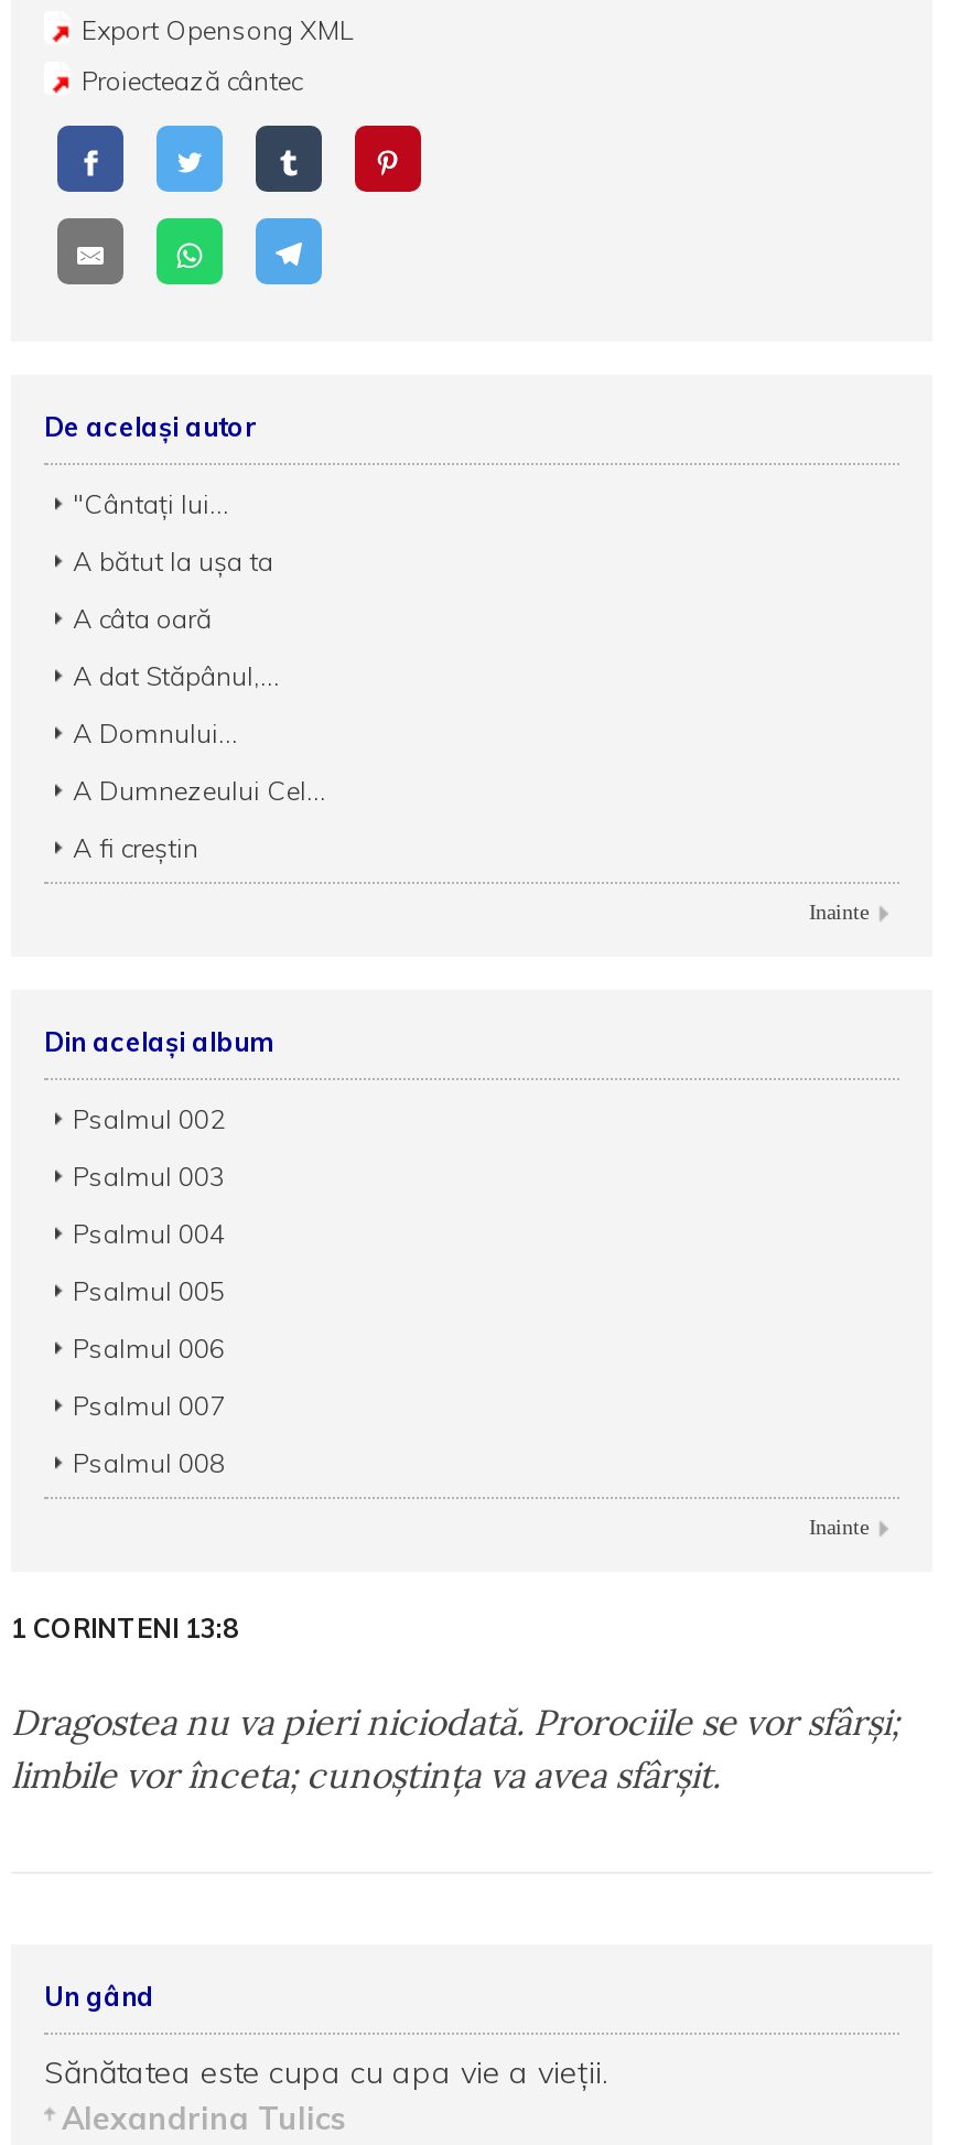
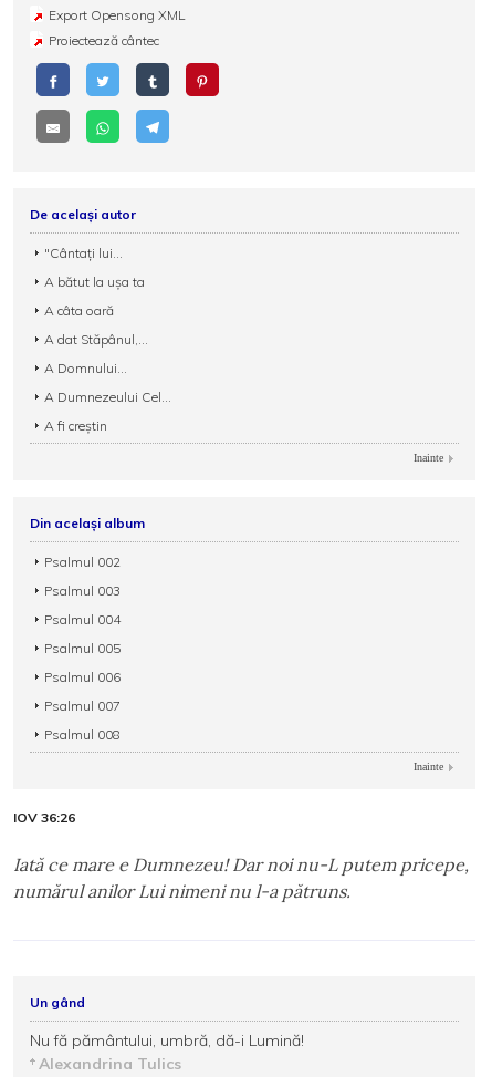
- 1 CORINTENI 13:8
+ IOV 36:26

- Dragostea nu va pieri niciodată. Prorociile se vor sfârşi;
- limbile vor înceta; cunoştinţa va avea sfârşit.
+ Iată ce mare e Dumnezeu! Dar noi nu-L putem pricepe,
+ numărul anilor Lui nimeni nu l-a pătruns.

- Sănătatea este cupa cu apa vie a vieții.
+ Nu fă pământului, umbră, dă-i Lumină!
